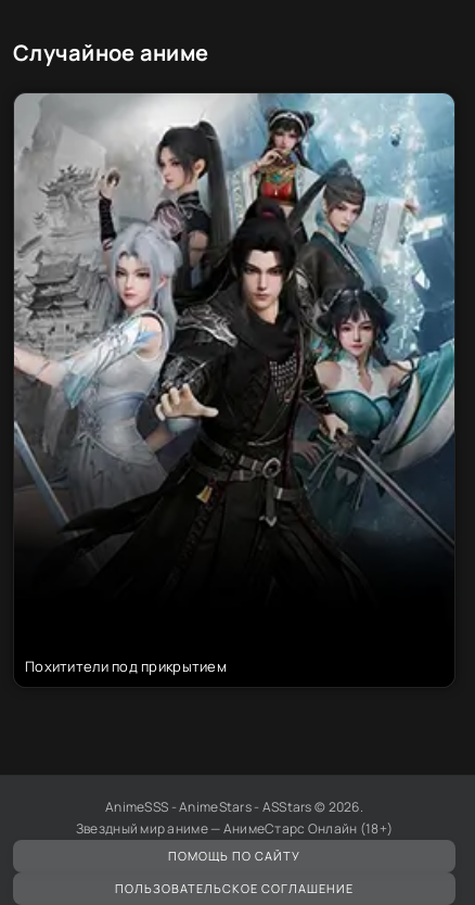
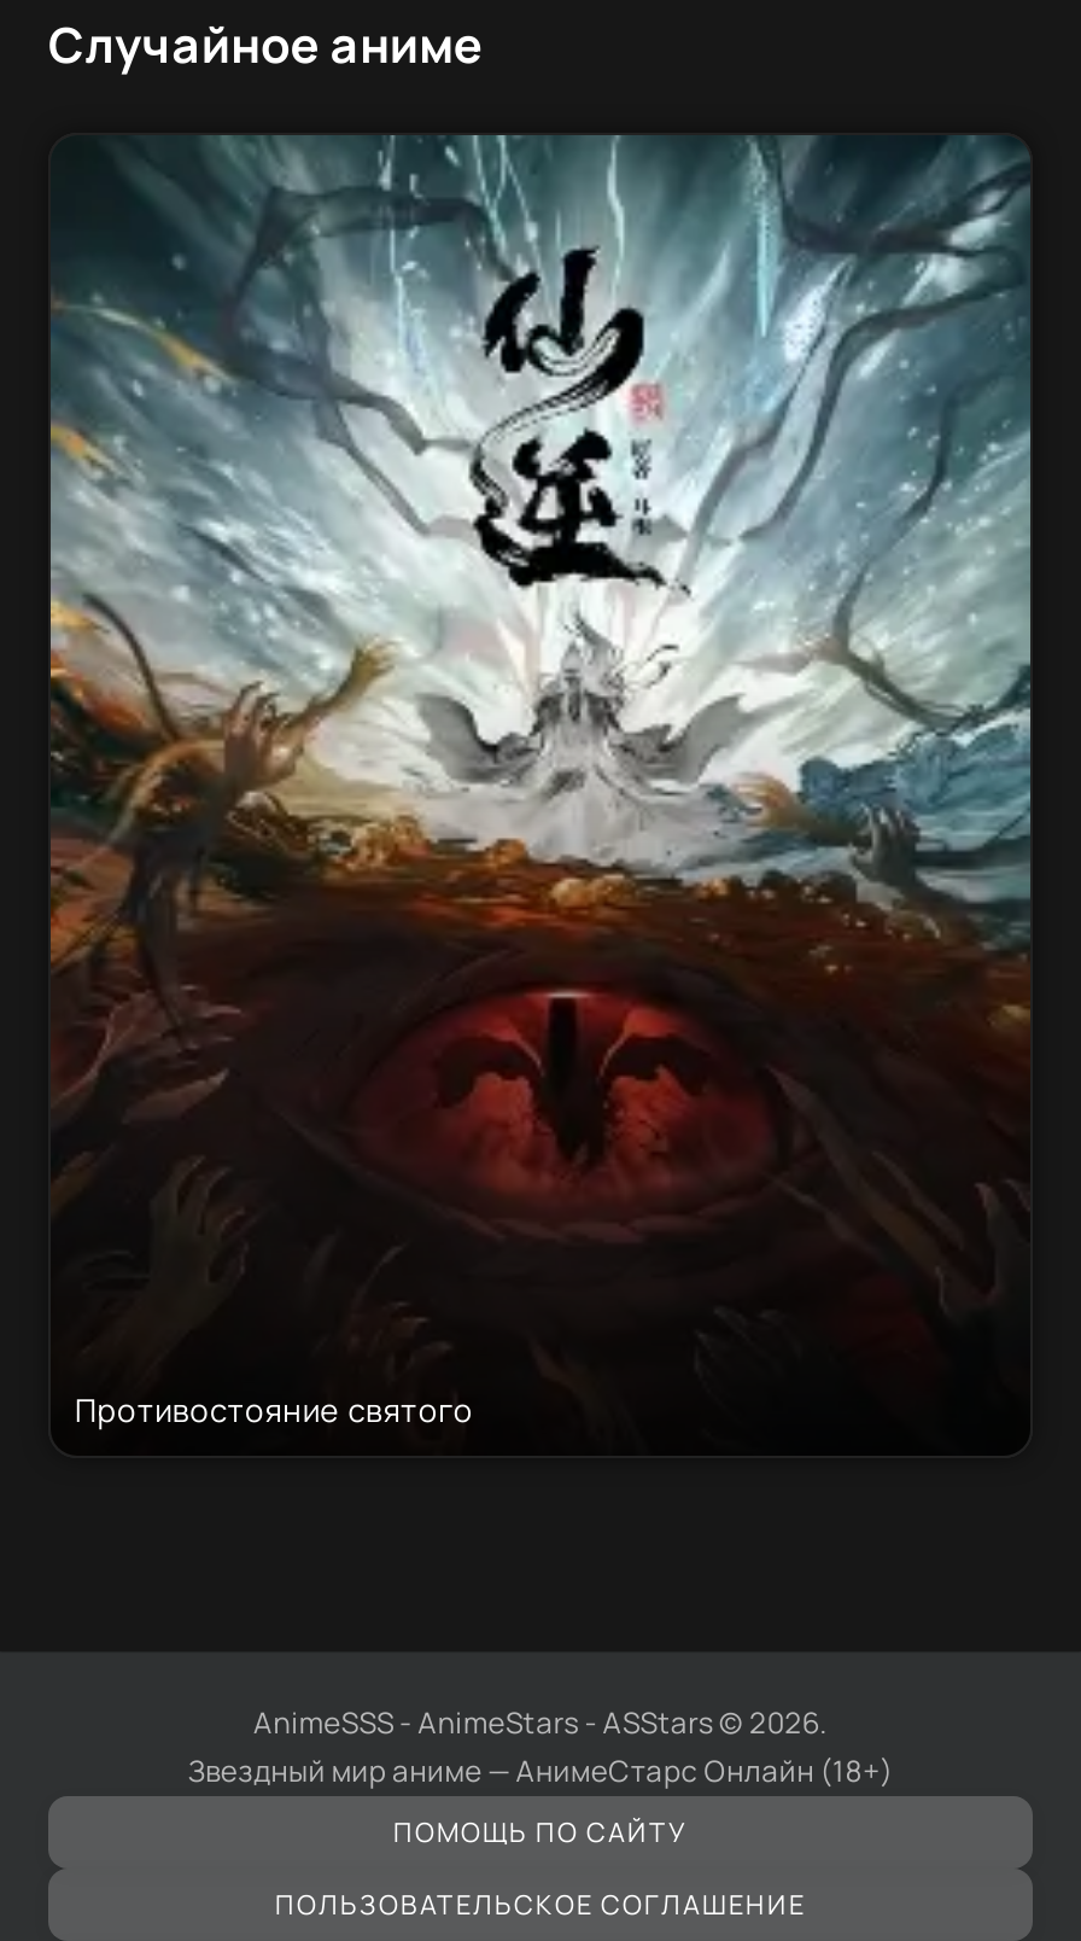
- [image]
- Похитители под прикрытием
+ [image]
+ Противостояние святого
